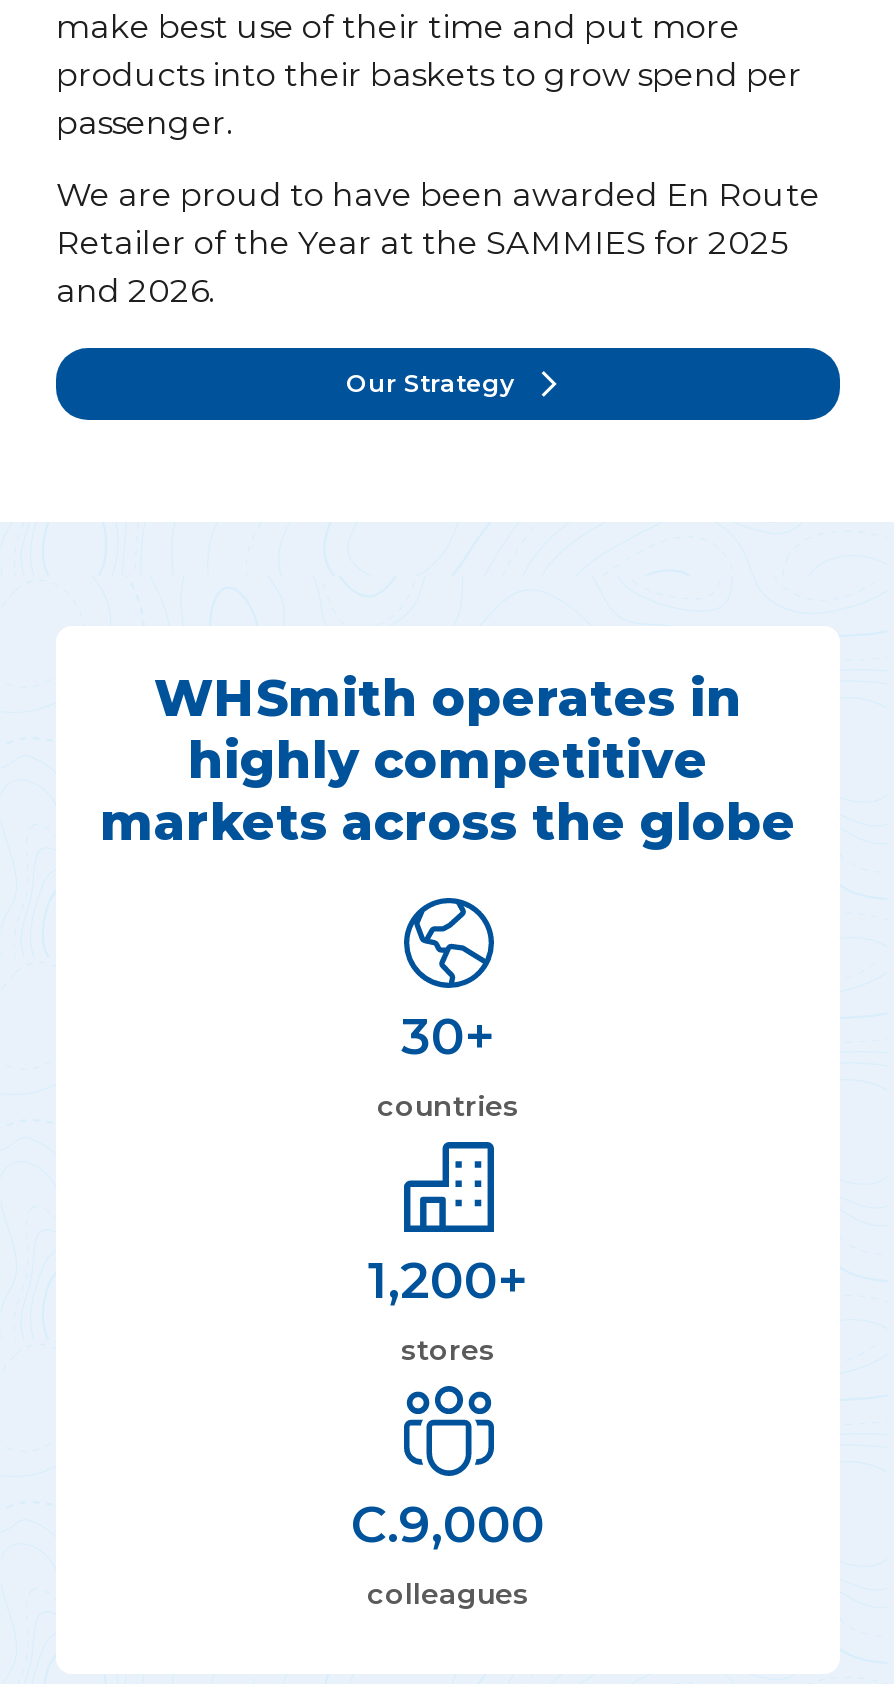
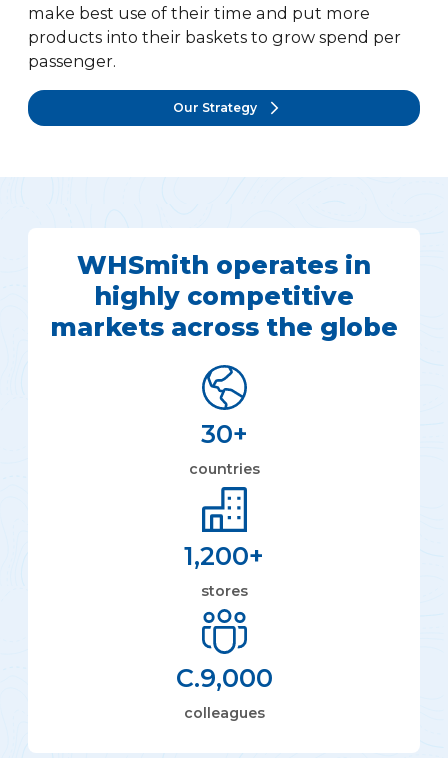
- We are proud to have been awarded En Route
- Retailer of the Year at the SAMMIES for 2025
- and 2026.
